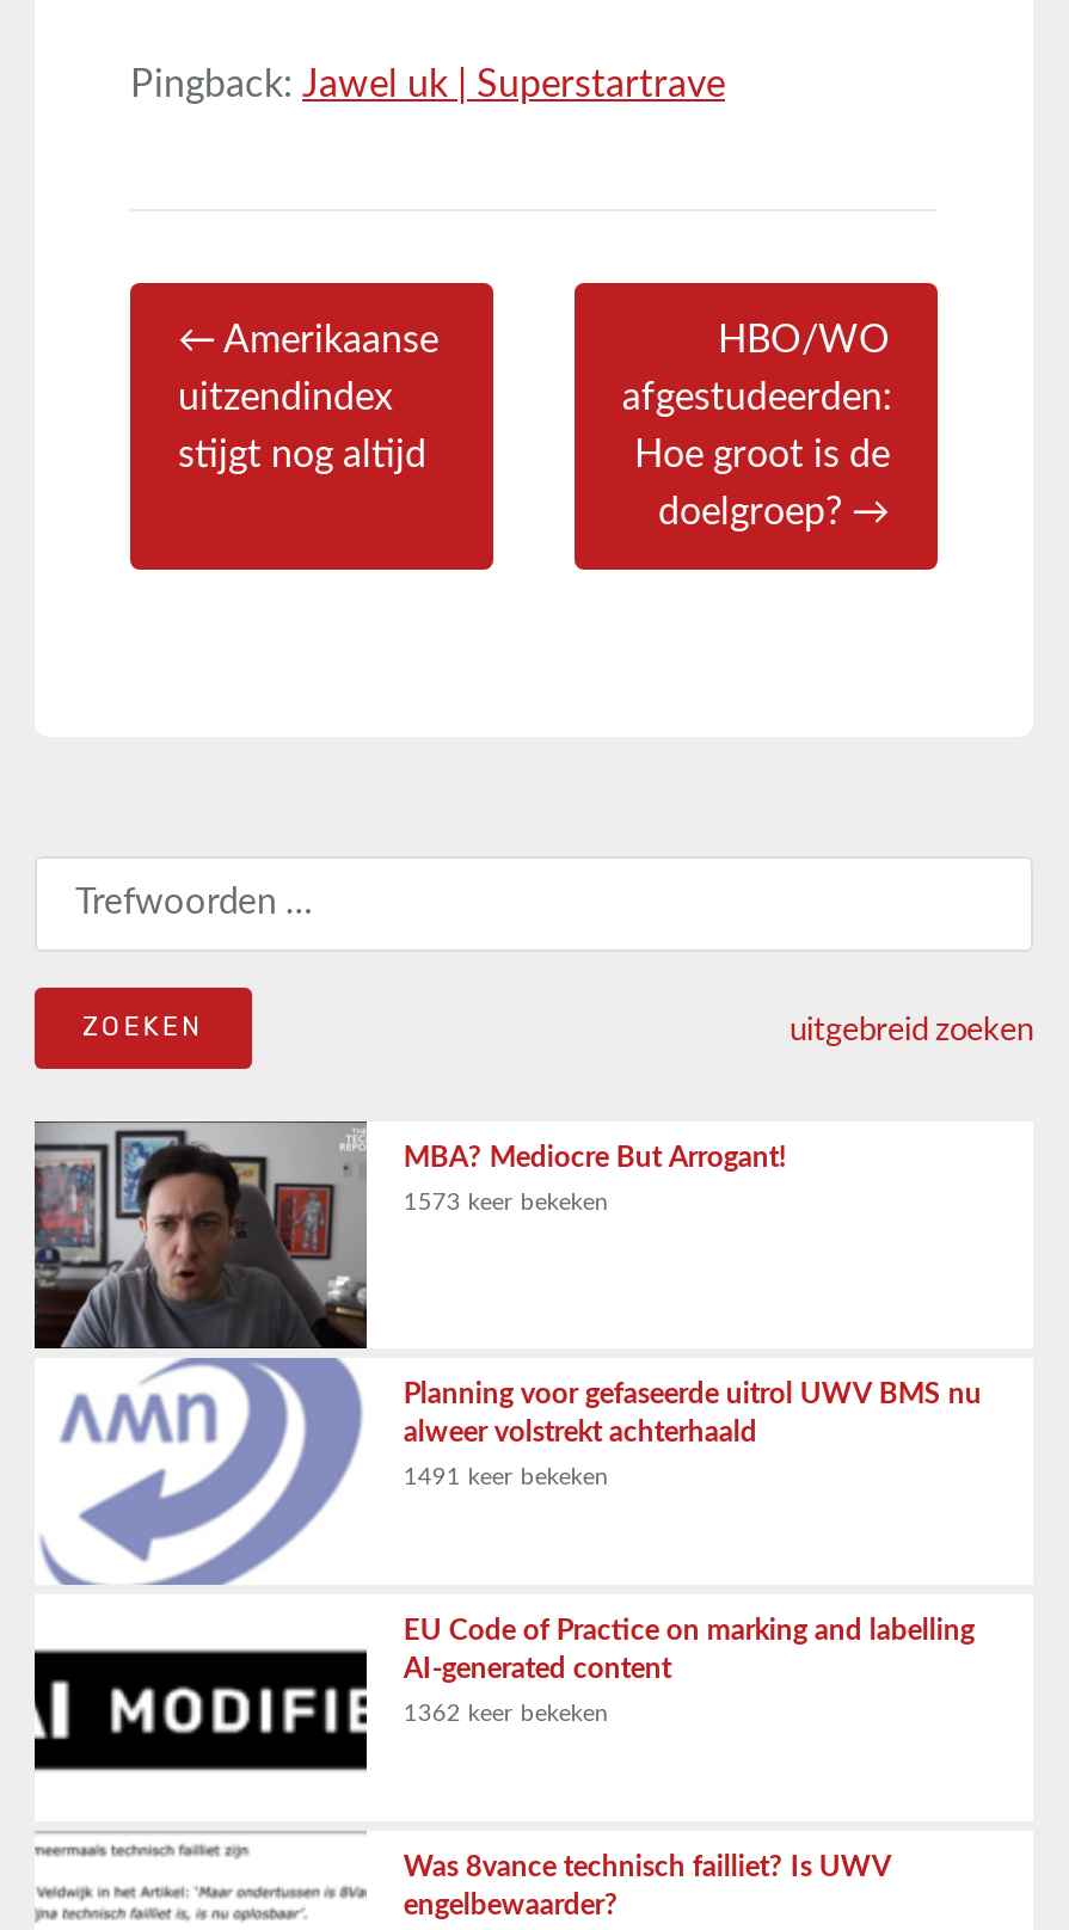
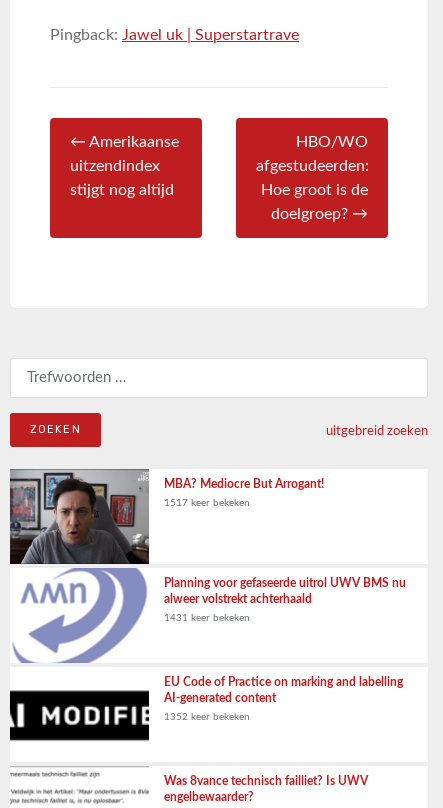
- 1573 keer bekeken
+ 1517 keer bekeken

- 1491 keer bekeken
+ 1431 keer bekeken

- 1362 keer bekeken
+ 1352 keer bekeken
